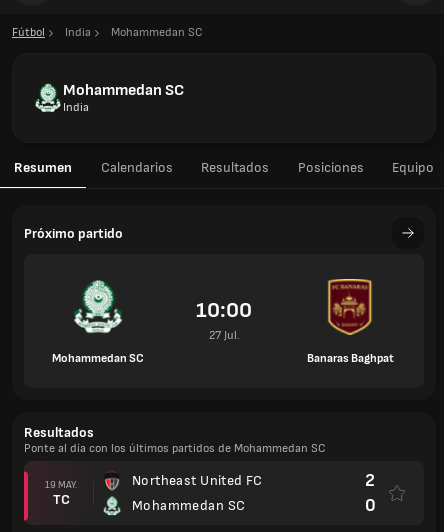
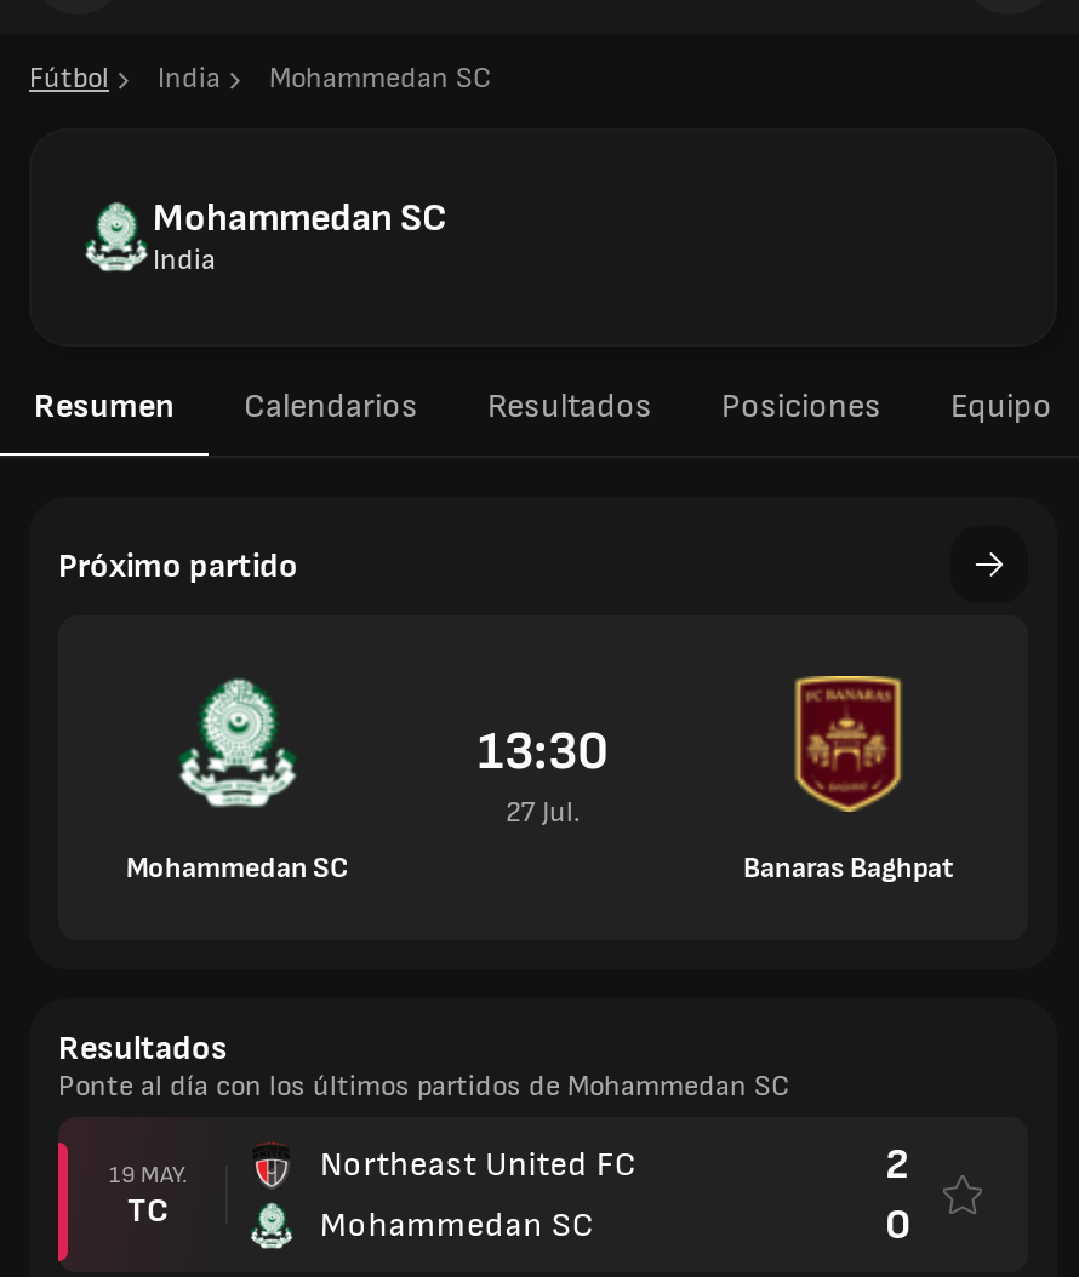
- 10:00
+ 13:30
